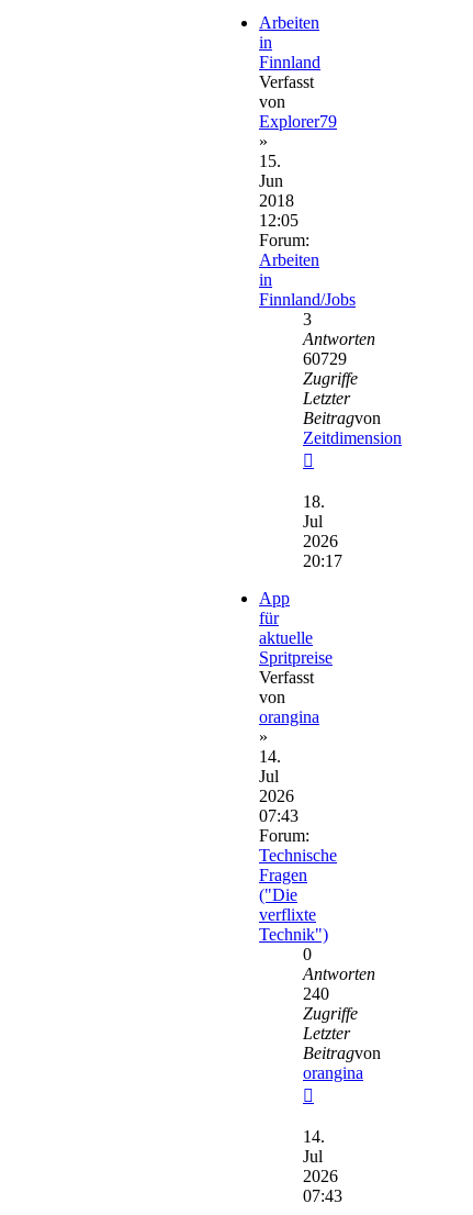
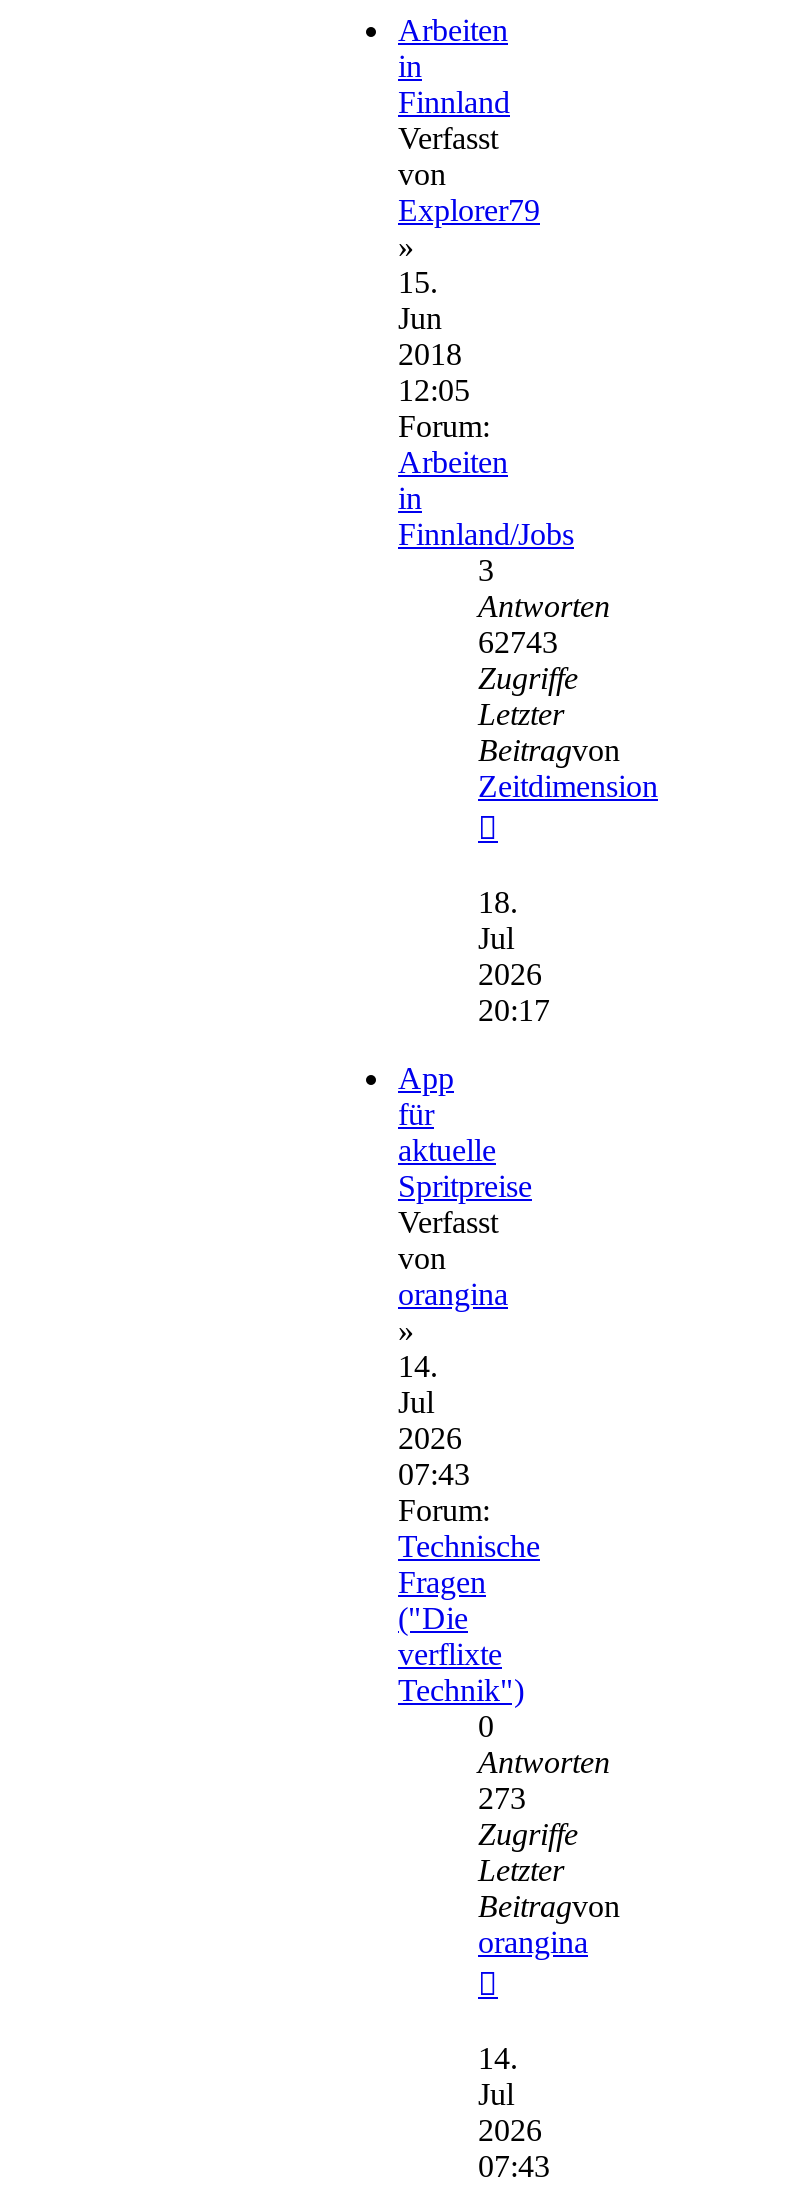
- 60729
+ 62743

- 240
+ 273
